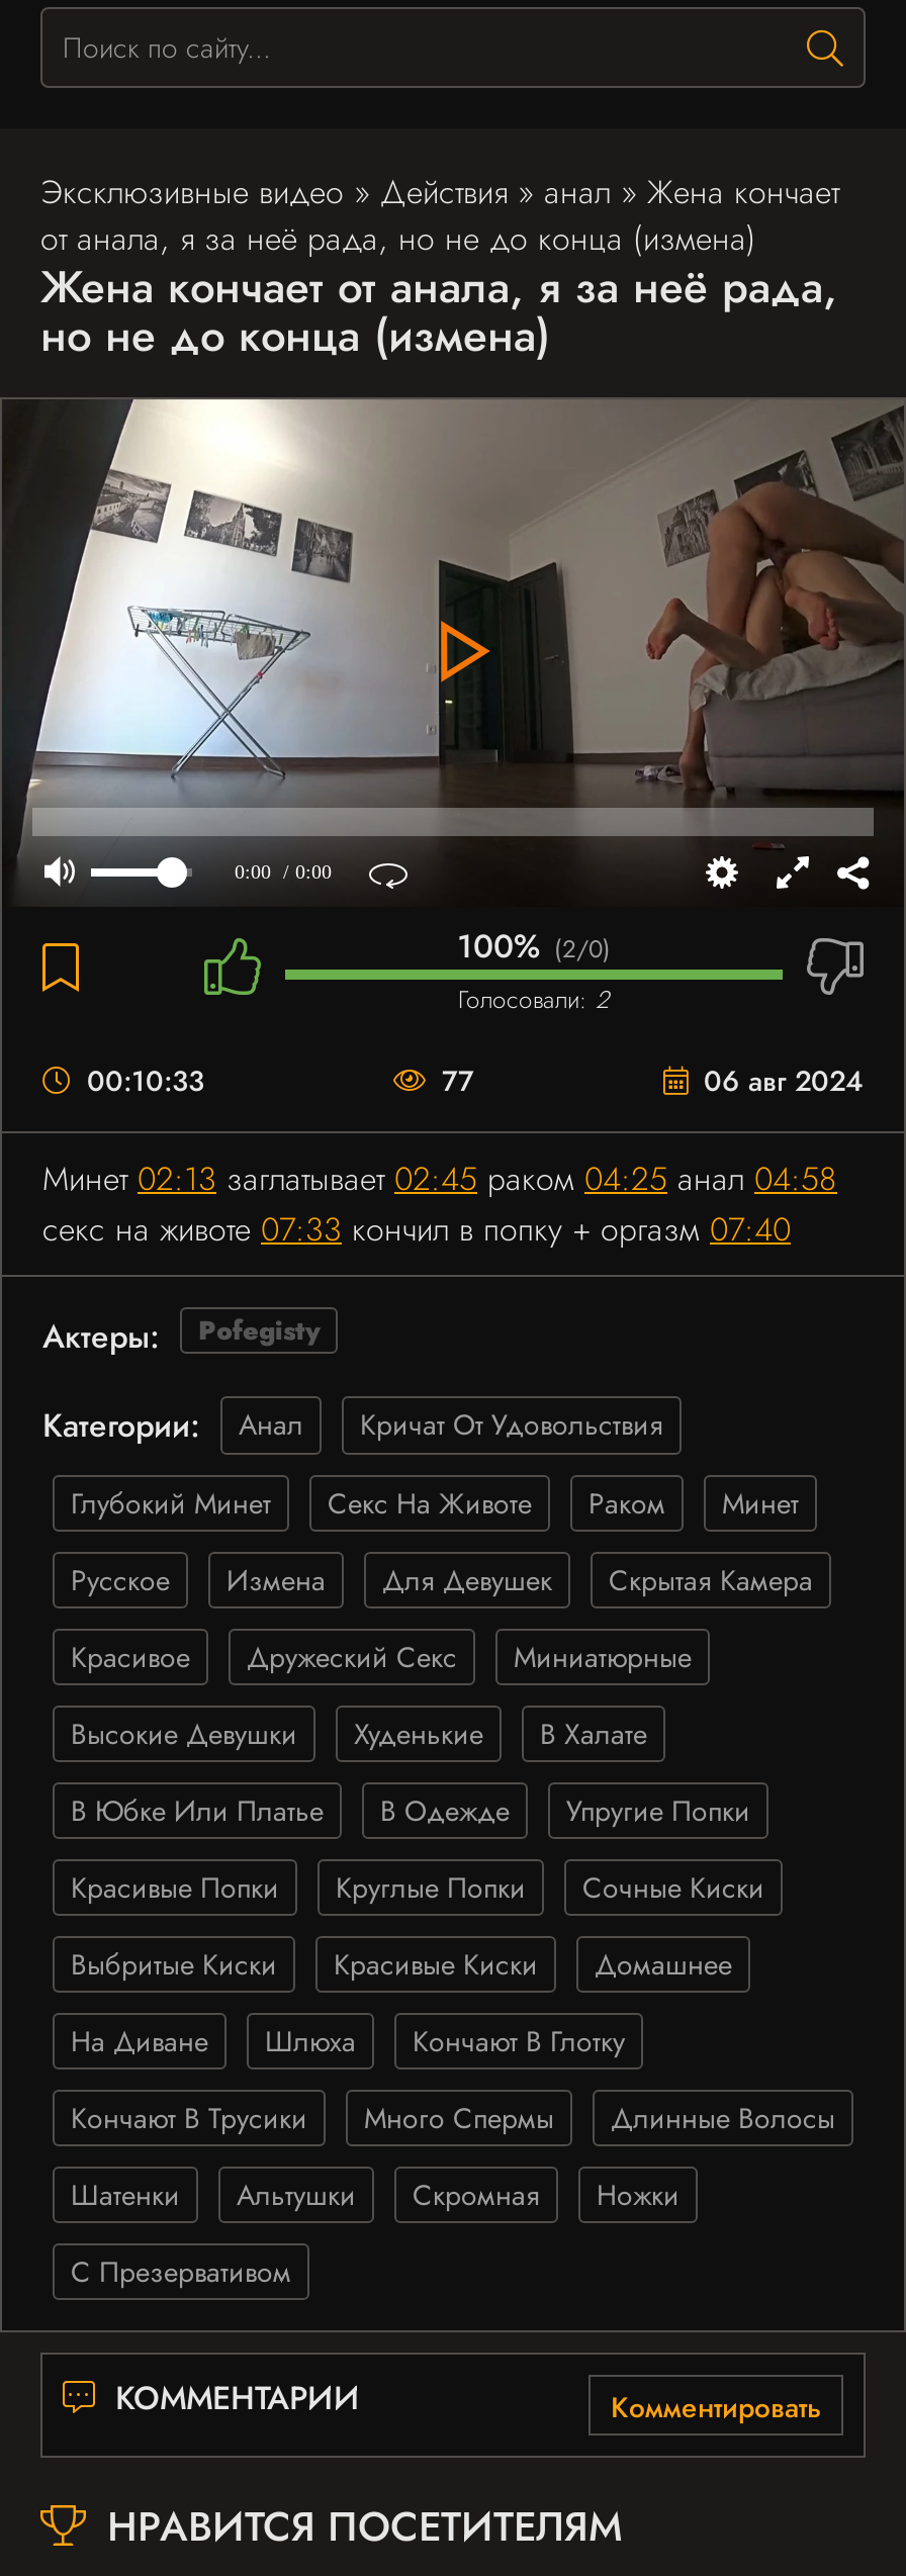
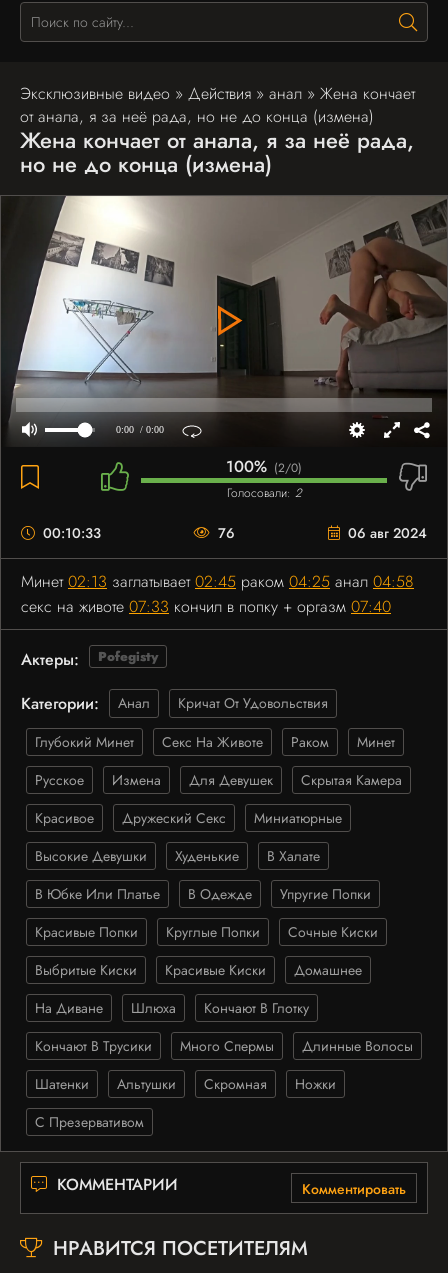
- 77
+ 76
